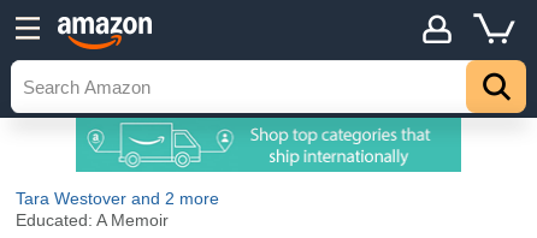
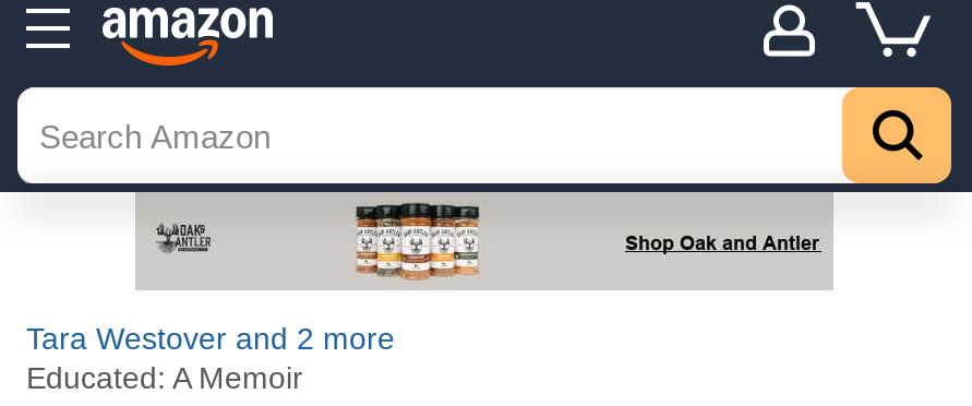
- [image]
+ [image]
